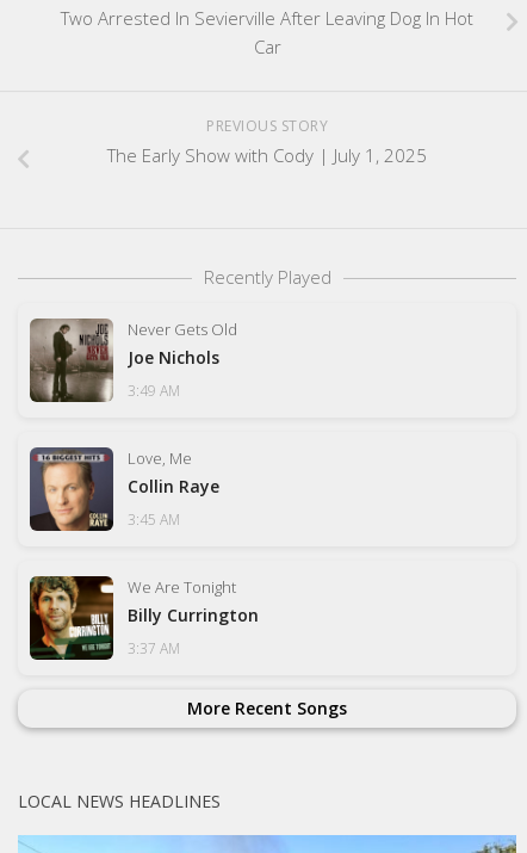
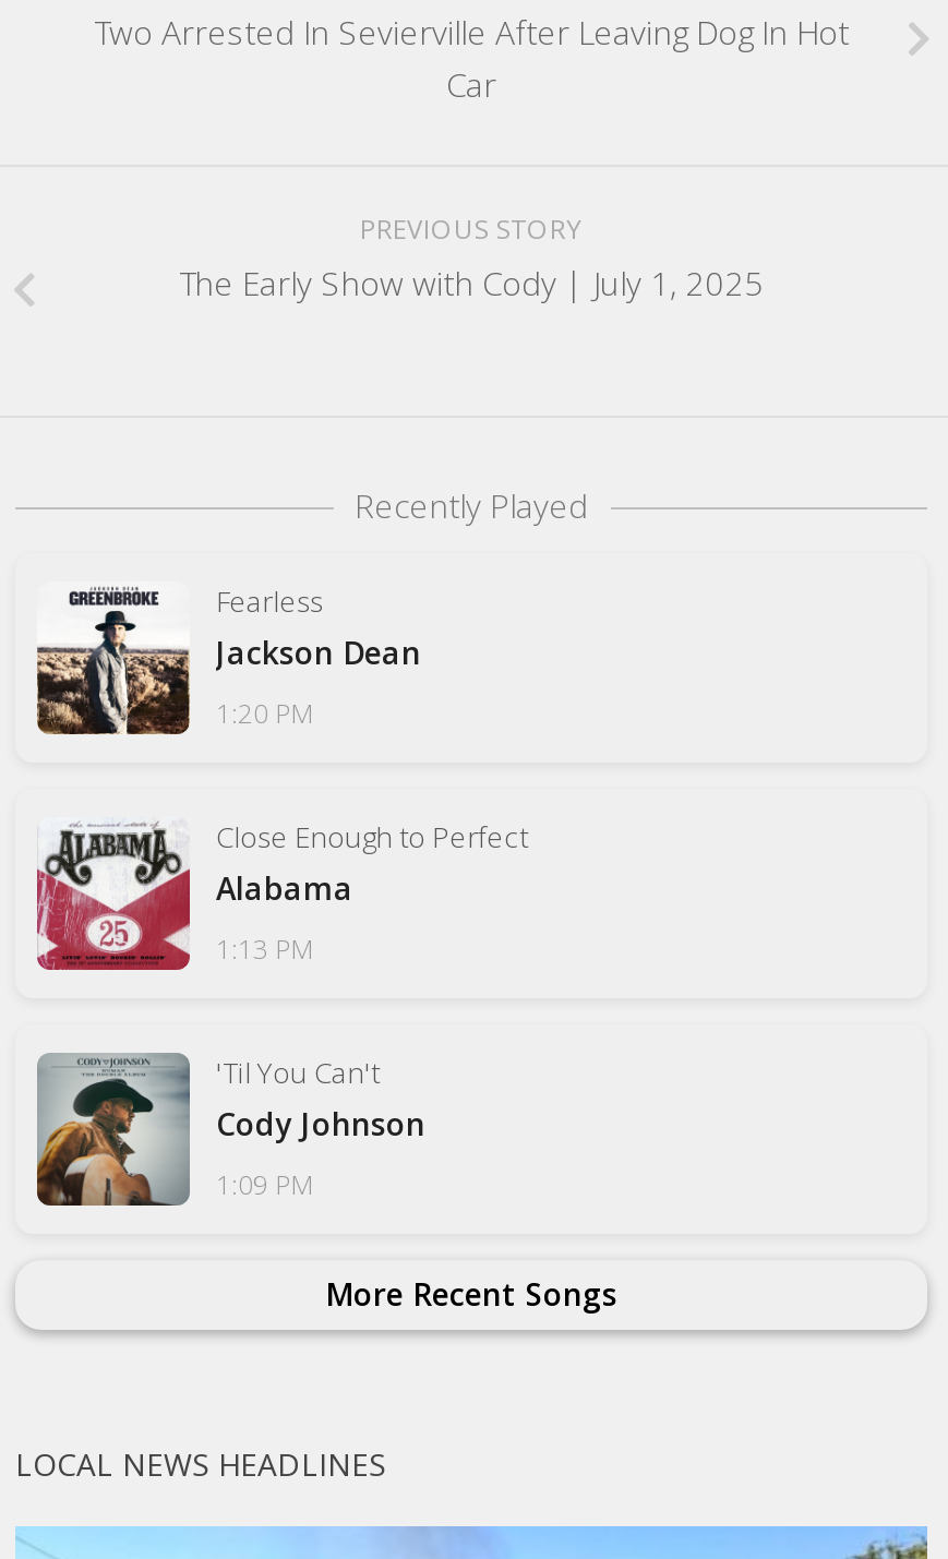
- [image]
- Never Gets Old
- Joe Nichols
+ [image]
+ Fearless
+ Jackson Dean

- 3:49 AM
+ 1:20 PM

- [image]
- Love, Me
- Collin Raye
+ [image]
+ Close Enough to Perfect
+ Alabama

- 3:45 AM
+ 1:13 PM

- [image]
- We Are Tonight
- Billy Currington
+ [image]
+ 'Til You Can't
+ Cody Johnson

- 3:37 AM
+ 1:09 PM
